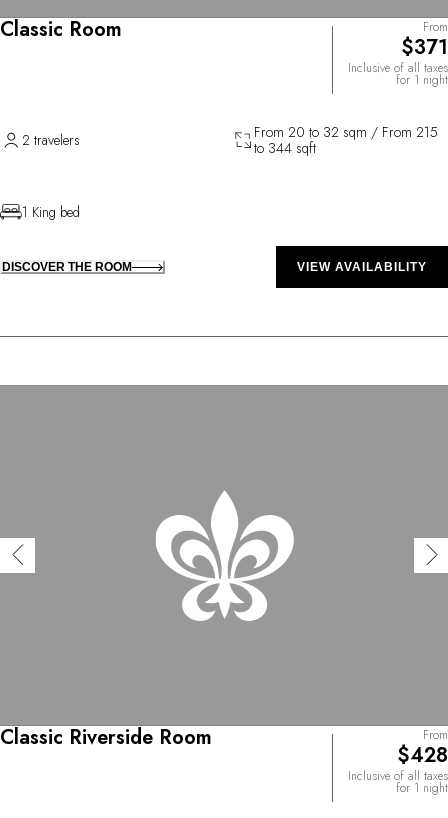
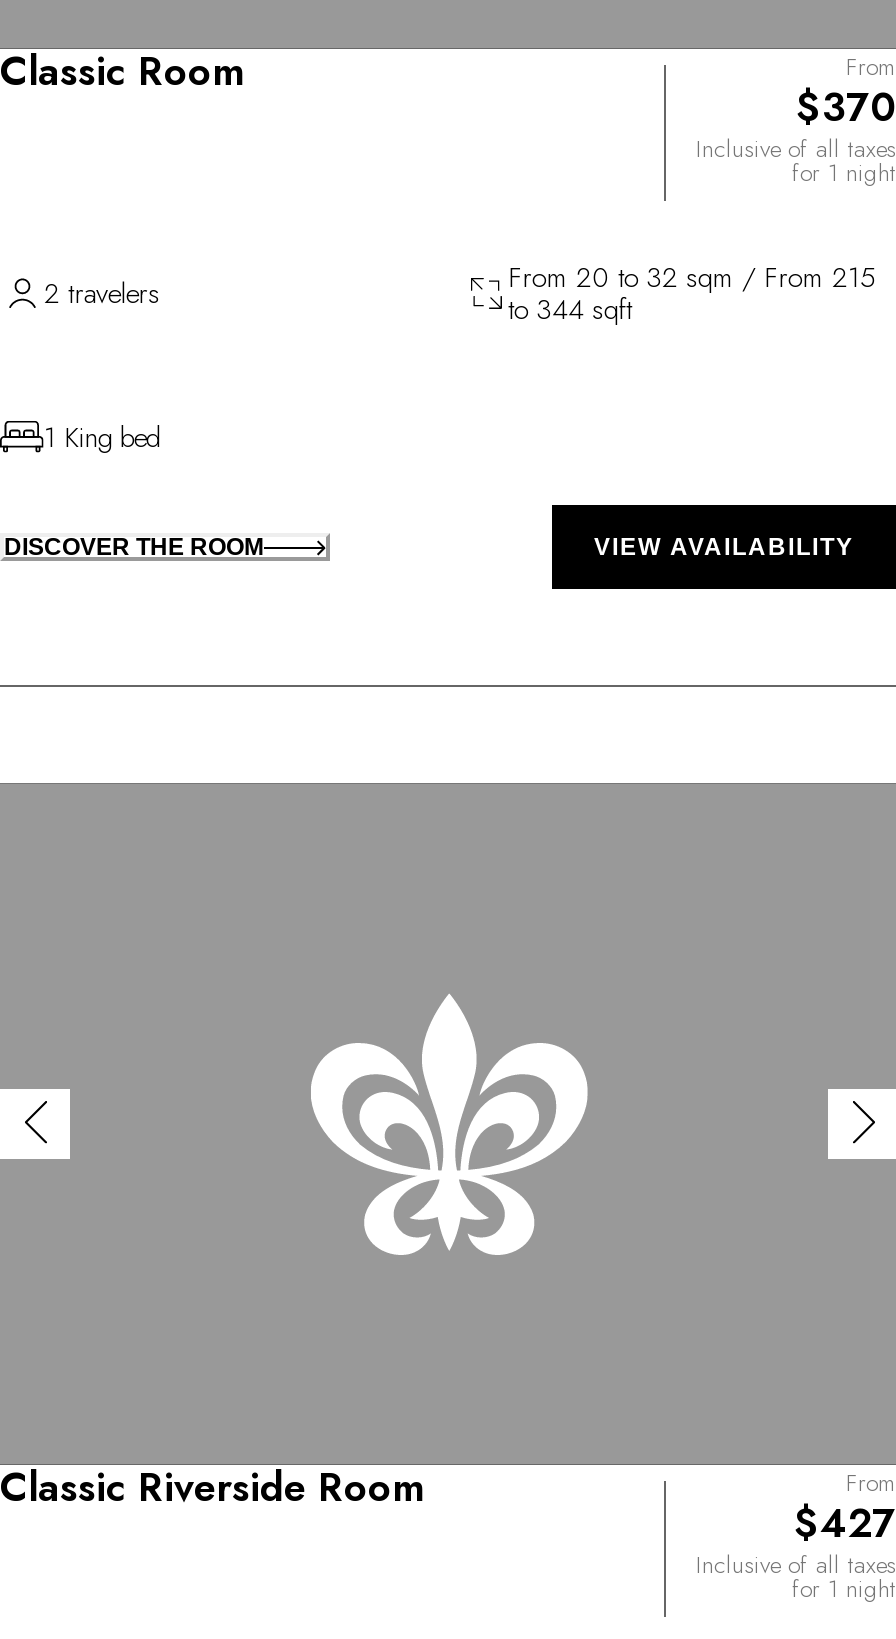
- $371
+ $370

- $428
+ $427
